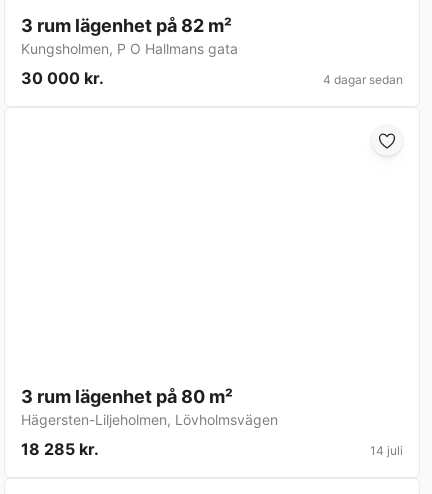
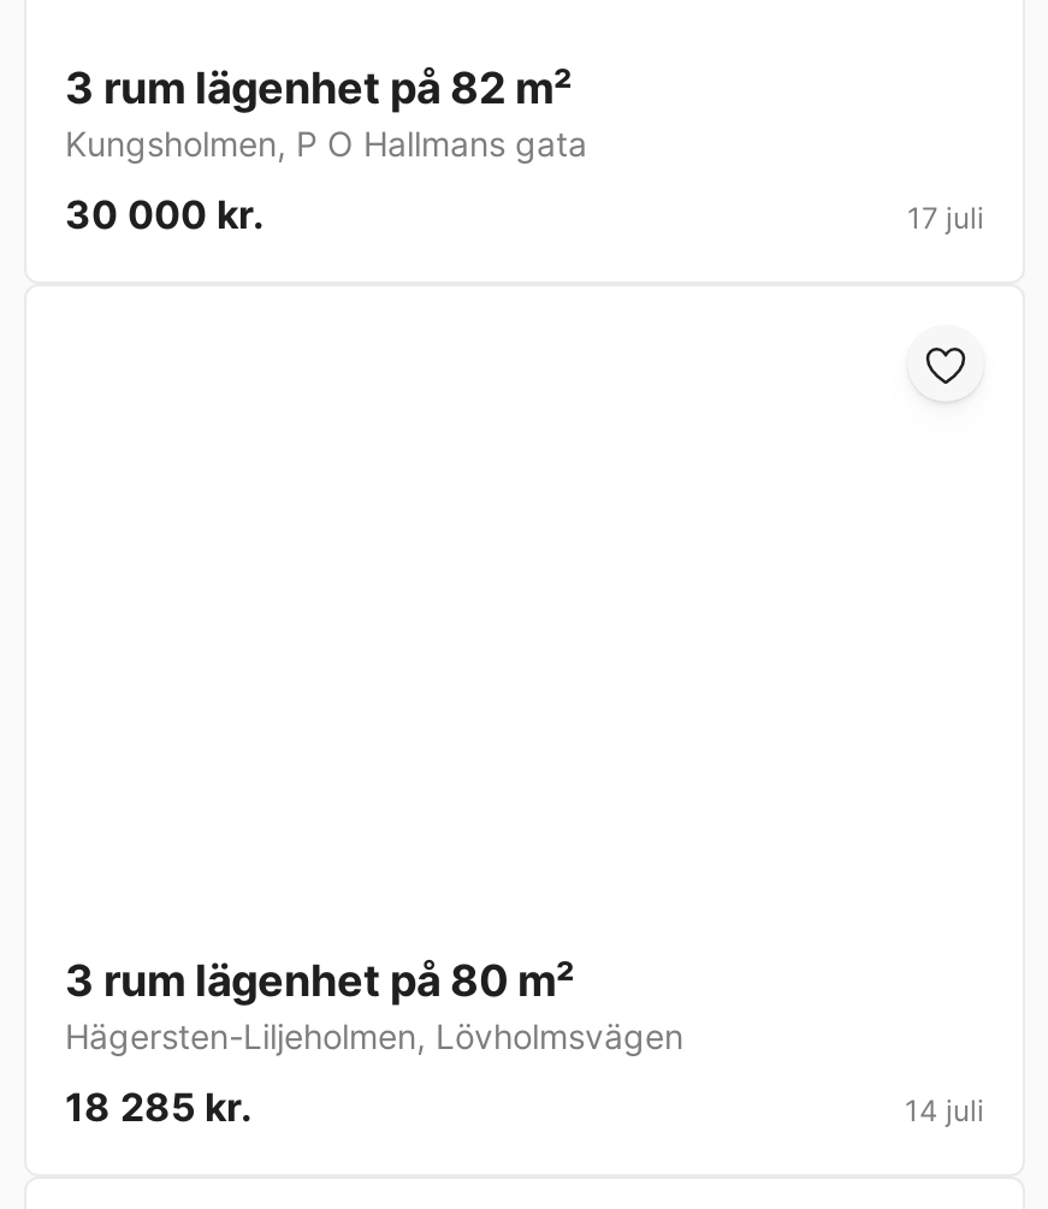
- 4 dagar sedan
+ 17 juli
